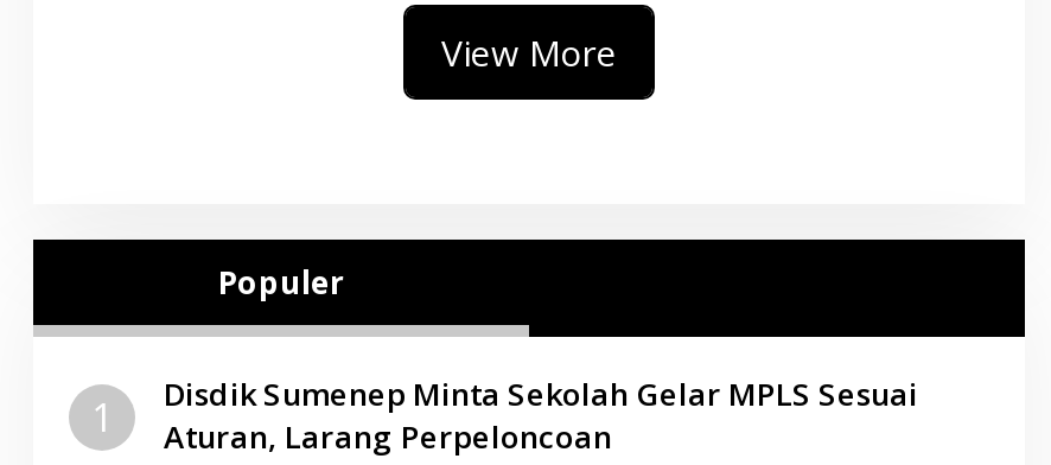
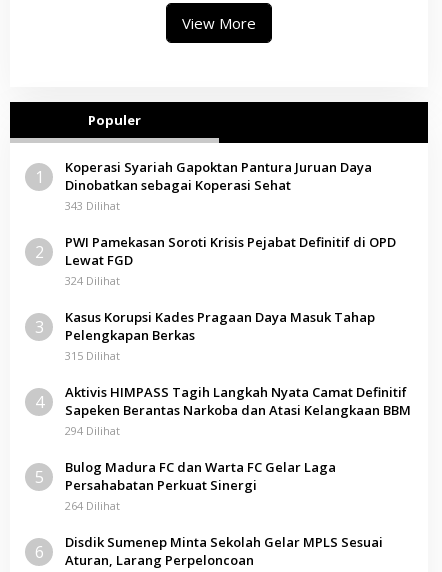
+ Koperasi Syariah Gapoktan Pantura Juruan Daya
+ Dinobatkan sebagai Koperasi Sehat
+ 343 Dilihat
+ 2
+ PWI Pamekasan Soroti Krisis Pejabat Definitif di OPD
+ Lewat FGD
+ 324 Dilihat
+ 3
+ Kasus Korupsi Kades Pragaan Daya Masuk Tahap
+ Pelengkapan Berkas
+ 315 Dilihat
+ 4
+ Aktivis HIMPASS Tagih Langkah Nyata Camat Definitif
+ Sapeken Berantas Narkoba dan Atasi Kelangkaan BBM
+ 294 Dilihat
+ 5
+ Bulog Madura FC dan Warta FC Gelar Laga
+ Persahabatan Perkuat Sinergi
+ 264 Dilihat
+ 6
